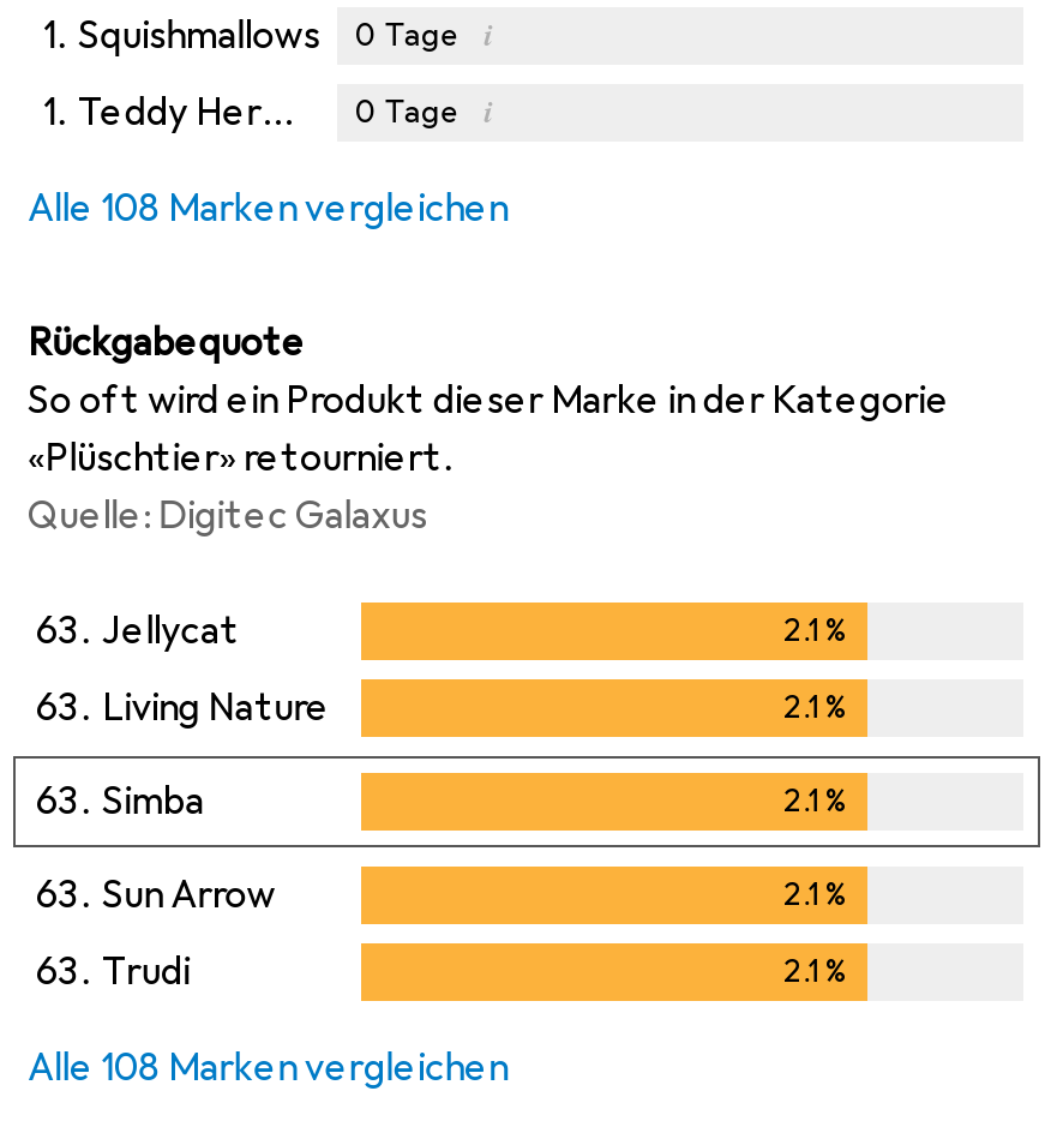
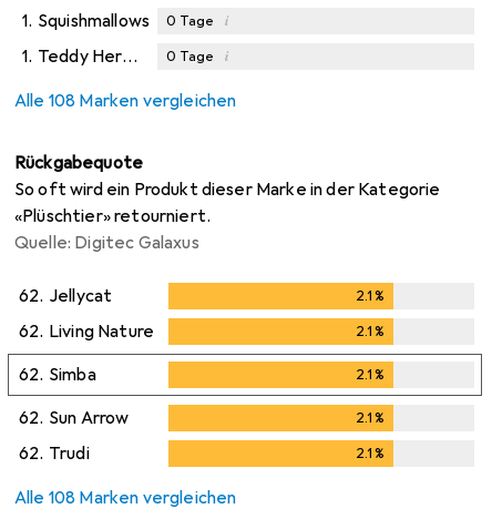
- 63. Jellycat
+ 62. Jellycat

- 63. Living Nature
+ 62. Living Nature

- 63. Simba
+ 62. Simba

- 63. Sun Arrow
+ 62. Sun Arrow

- 63. Trudi
+ 62. Trudi
